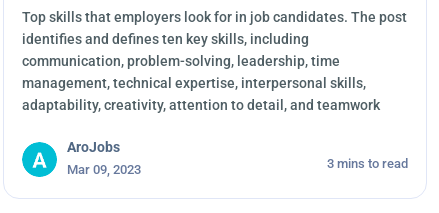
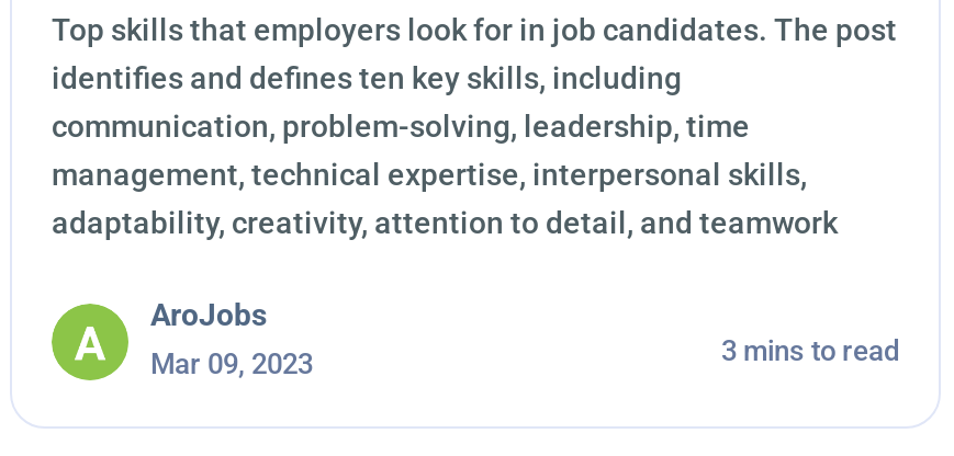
- [image]
+ [image]
